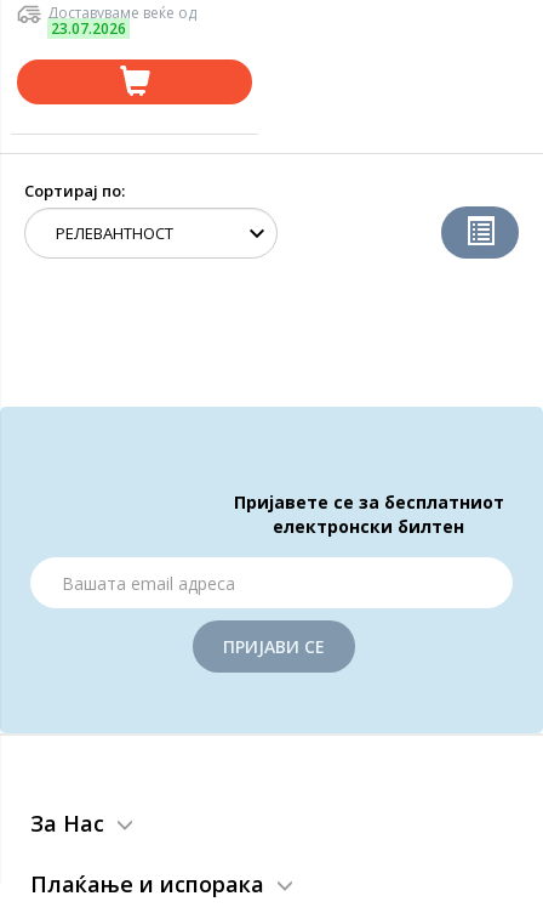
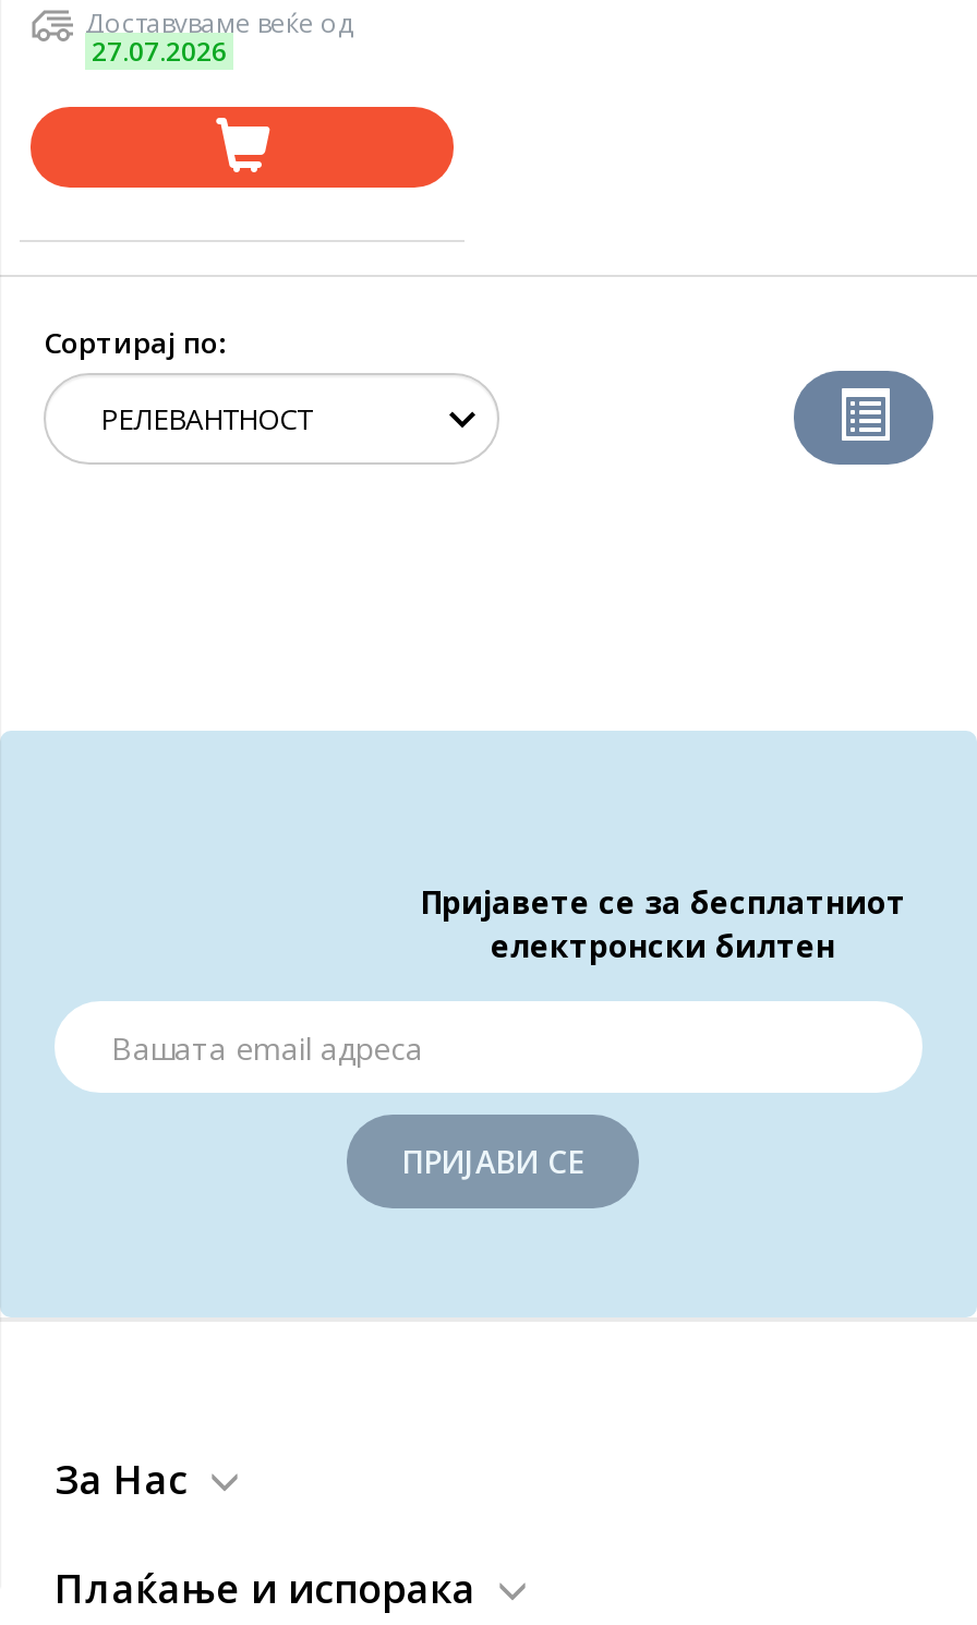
- 23.07.2026
+ 27.07.2026
